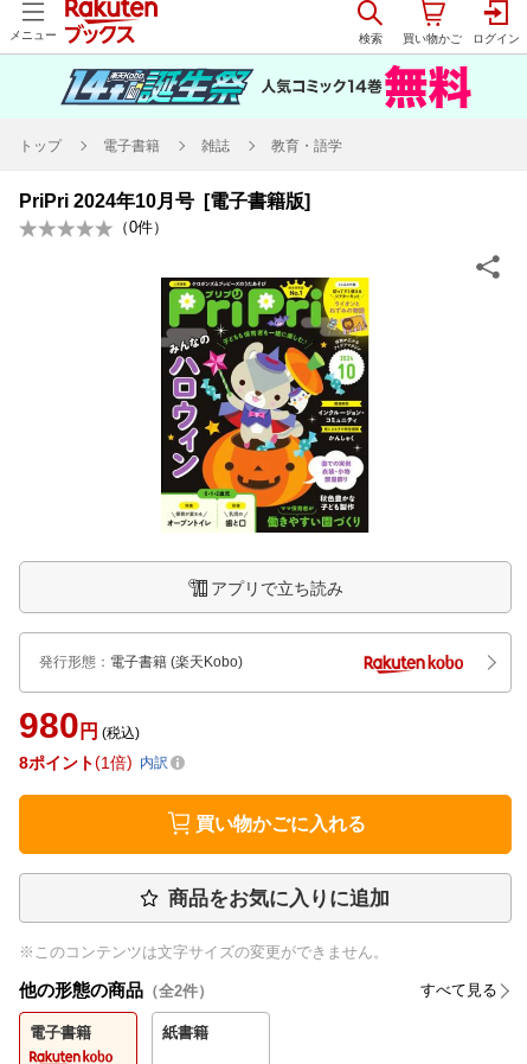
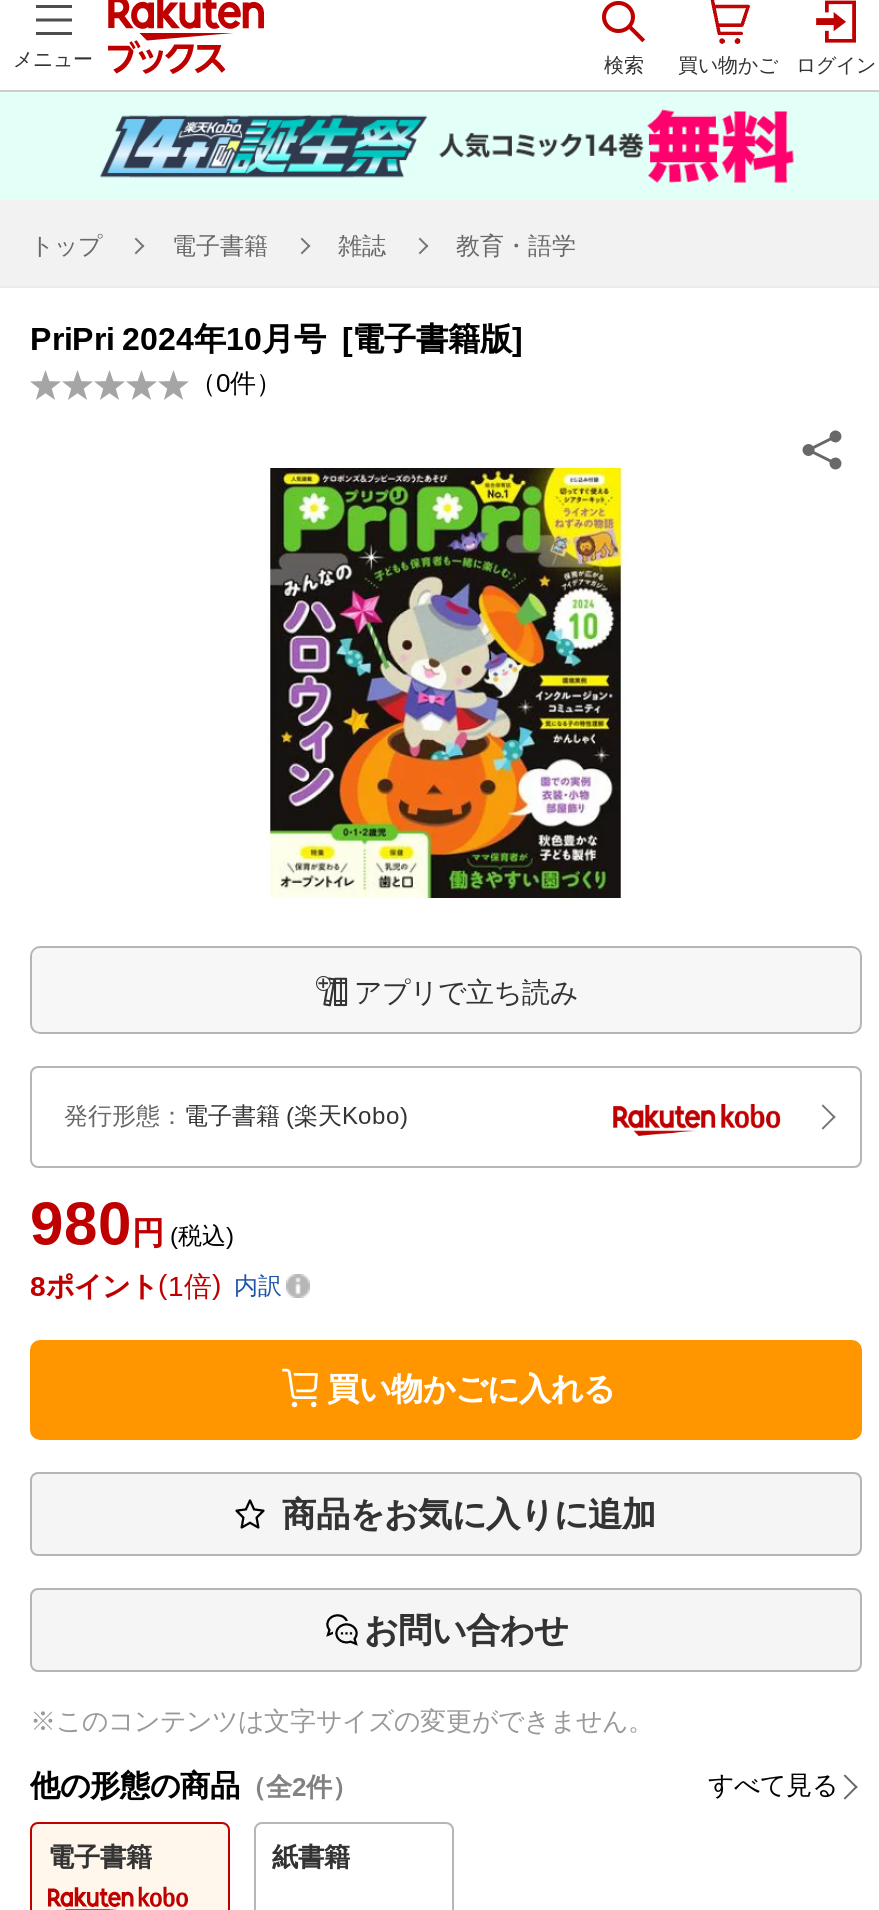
+ お問い合わせ
